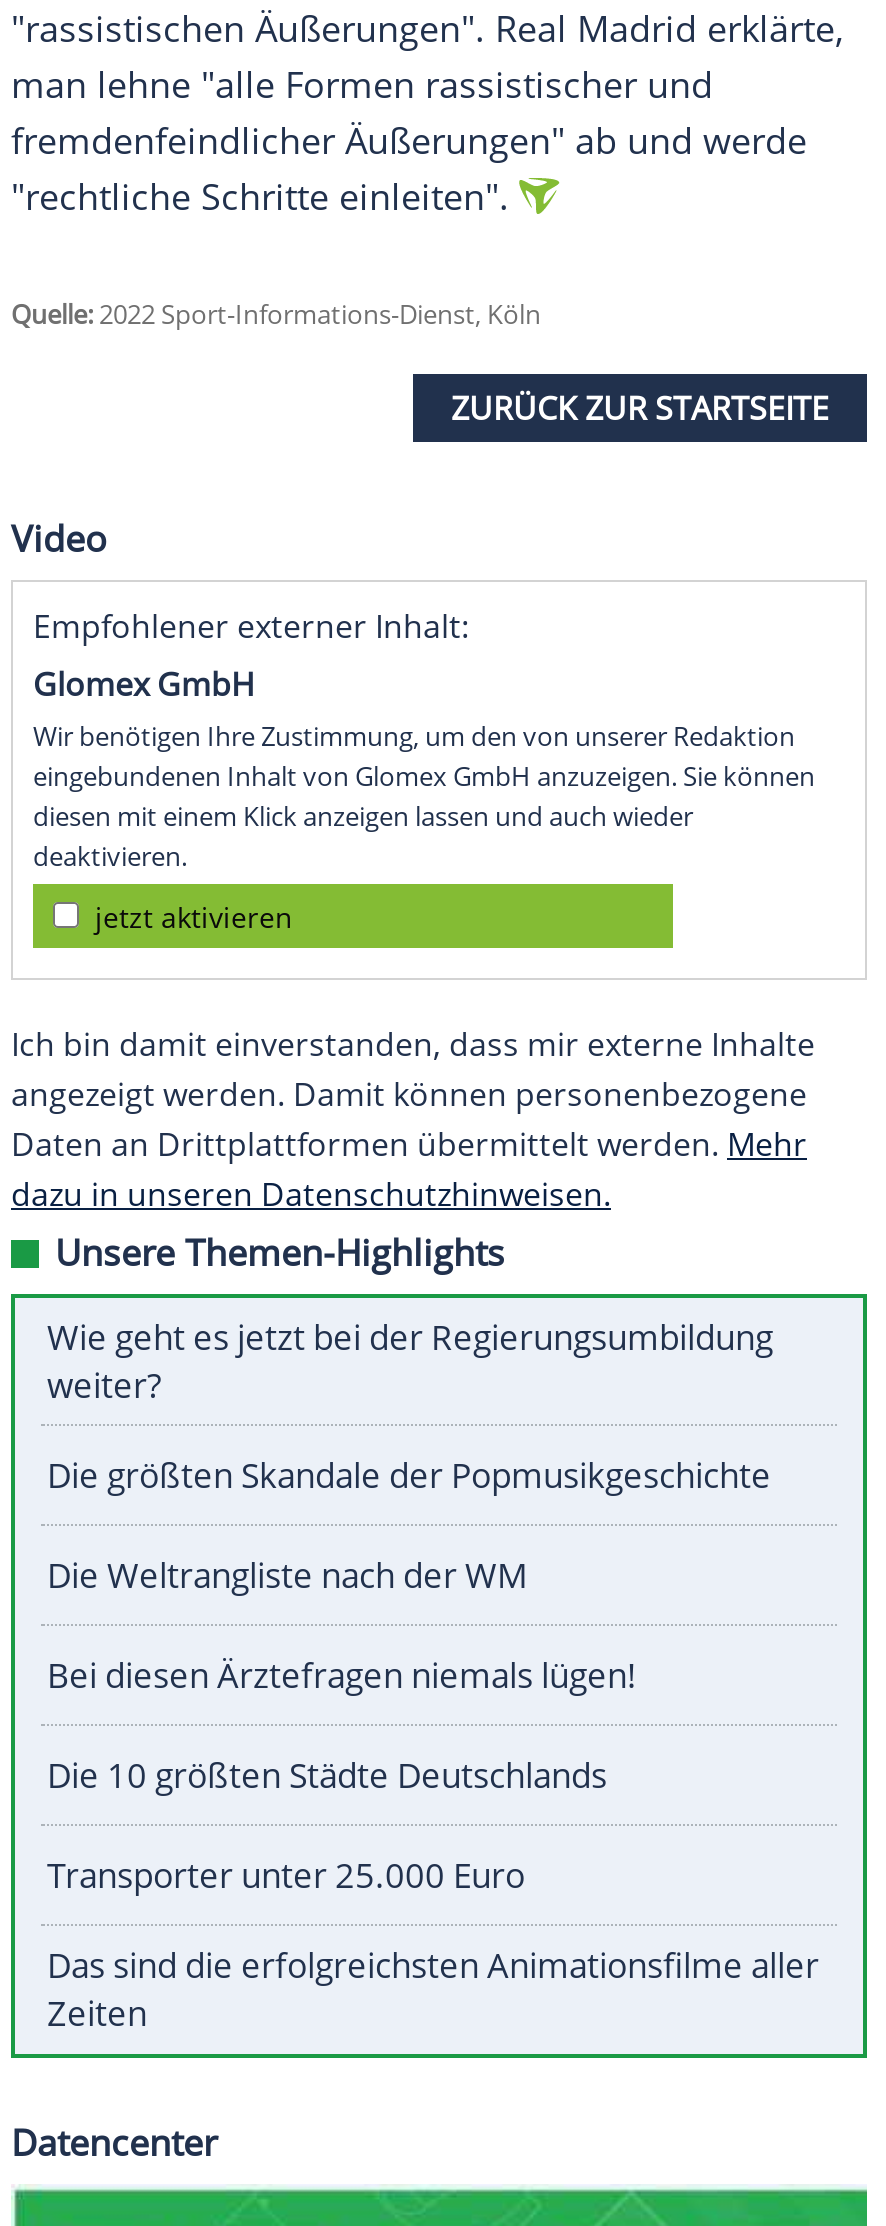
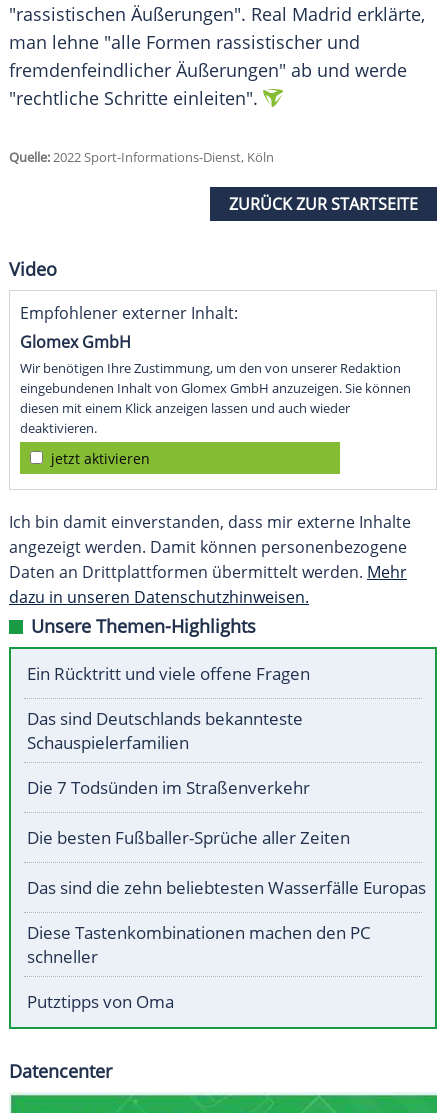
- Wie geht es jetzt bei der Regierungsumbildung
- weiter?
+ Ein Rücktritt und viele offene Fragen

- Die größten Skandale der Popmusikgeschichte
+ Das sind Deutschlands bekannteste
+ Schauspielerfamilien

- Die Weltrangliste nach der WM
+ Die 7 Todsünden im Straßenverkehr

- Bei diesen Ärztefragen niemals lügen!
+ Die besten Fußballer-Sprüche aller Zeiten

- Die 10 größten Städte Deutschlands
+ Das sind die zehn beliebtesten Wasserfälle Europas

- Transporter unter 25.000 Euro
+ Diese Tastenkombinationen machen den PC
+ schneller

- Das sind die erfolgreichsten Animationsfilme aller
- Zeiten
+ Putztipps von Oma
